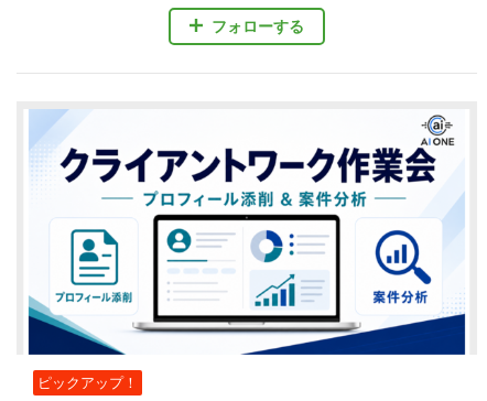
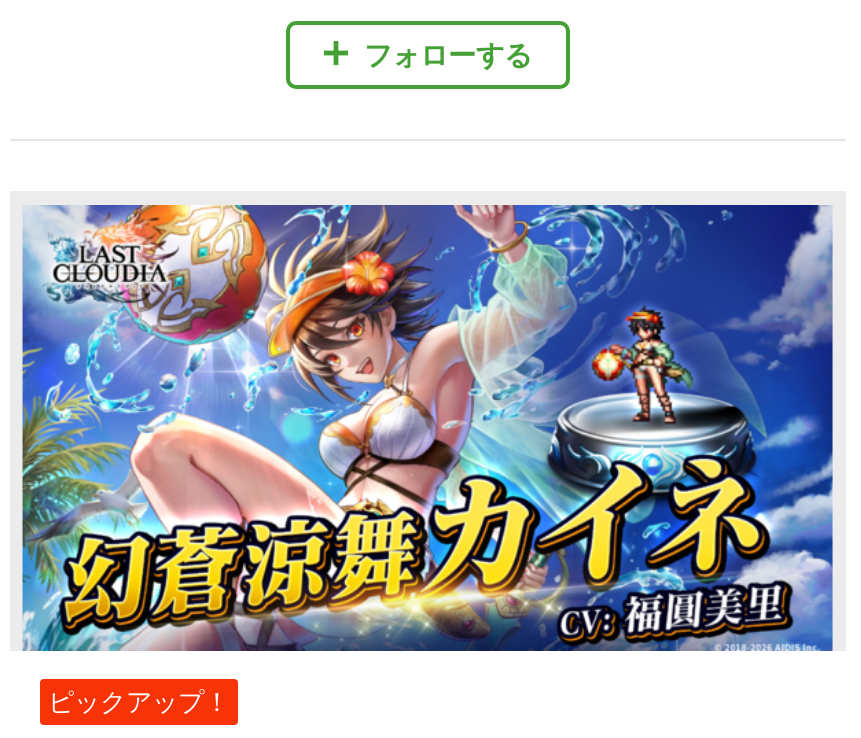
- [image]
+ [image]
